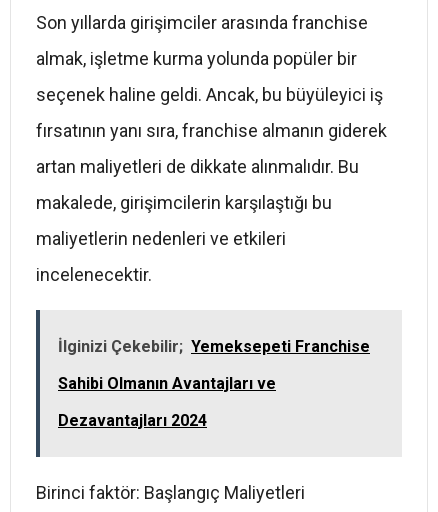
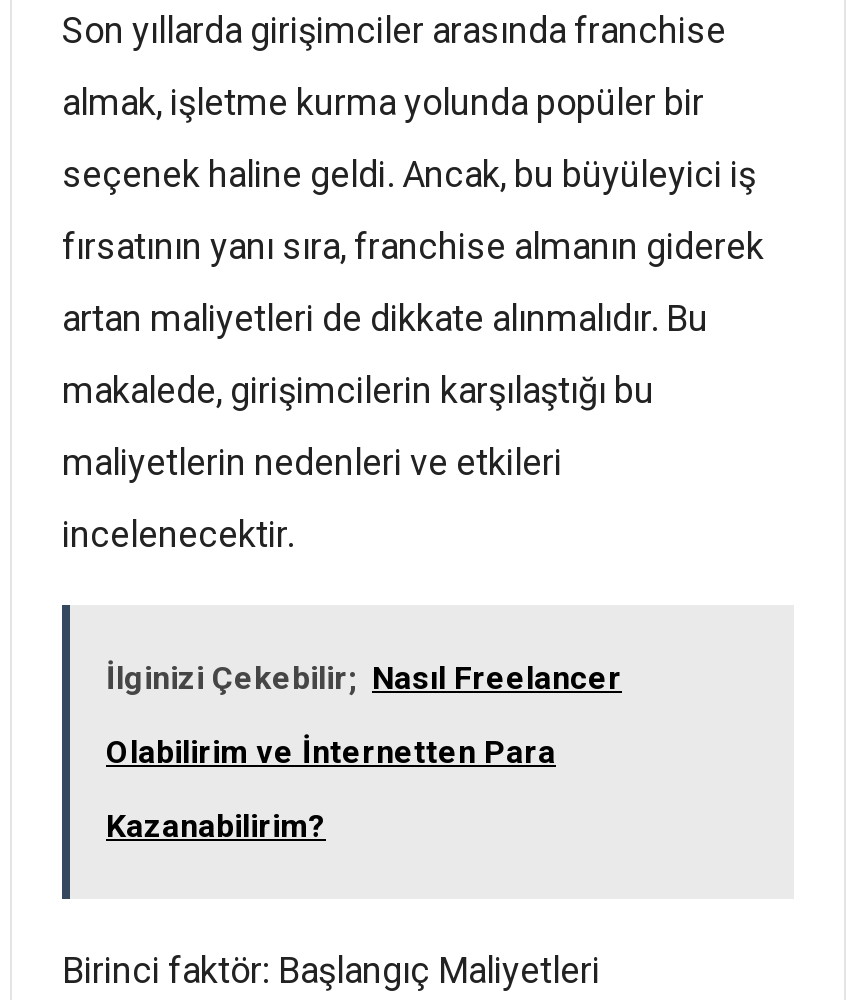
- İlginizi Çekebilir; Yemeksepeti Franchise
+ İlginizi Çekebilir; Nasıl Freelancer

- Sahibi Olmanın Avantajları ve
+ Olabilirim ve İnternetten Para

- Dezavantajları 2024
+ Kazanabilirim?
